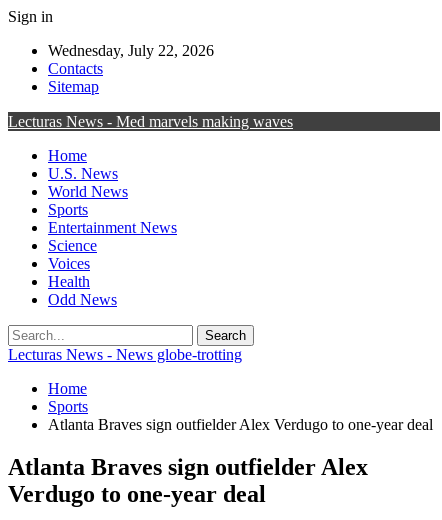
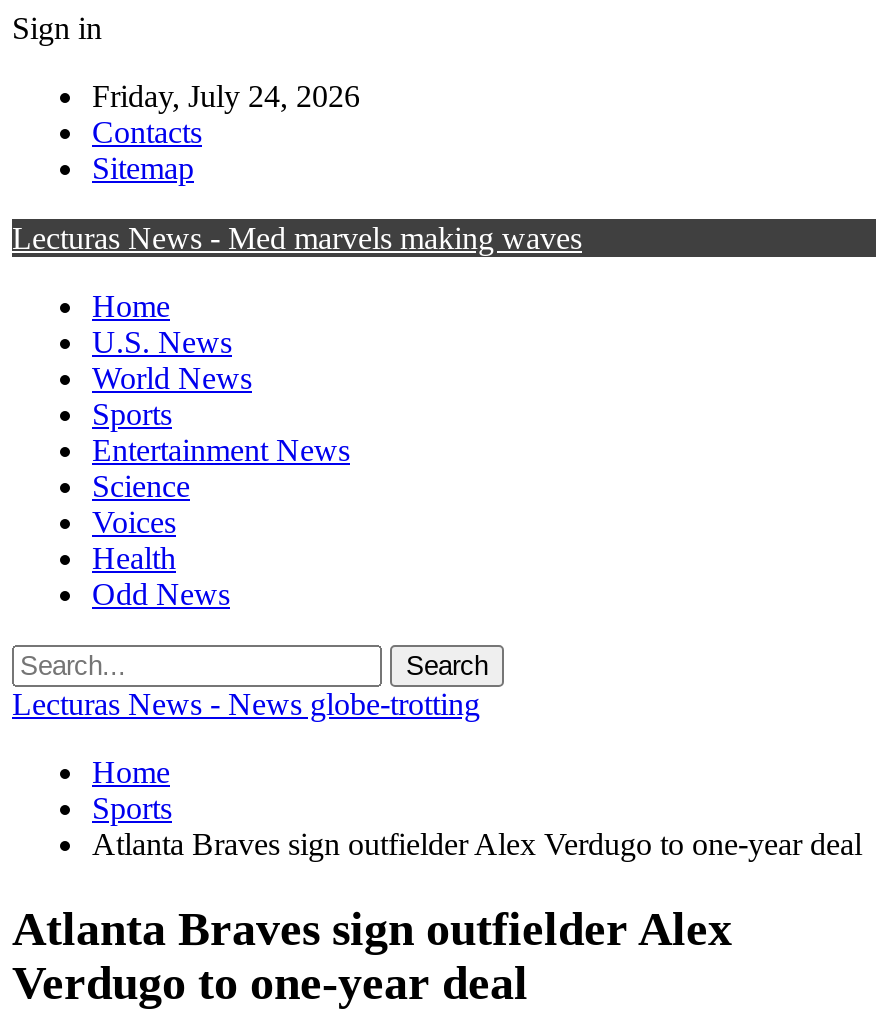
- Wednesday, July 22, 2026
+ Friday, July 24, 2026
